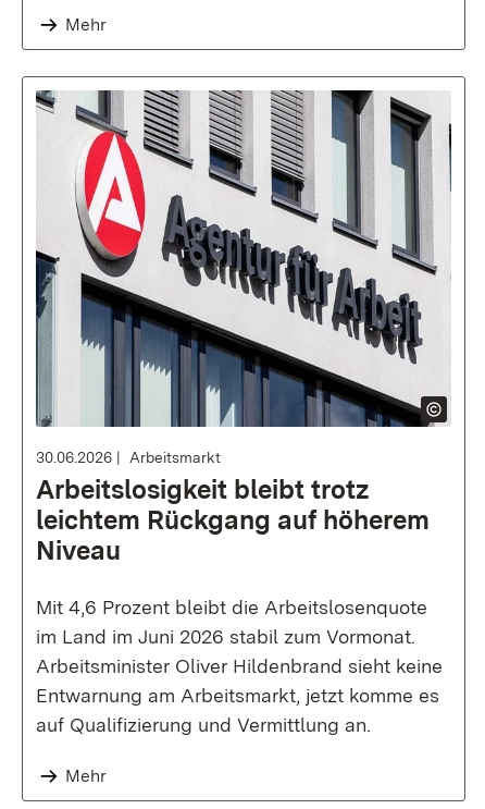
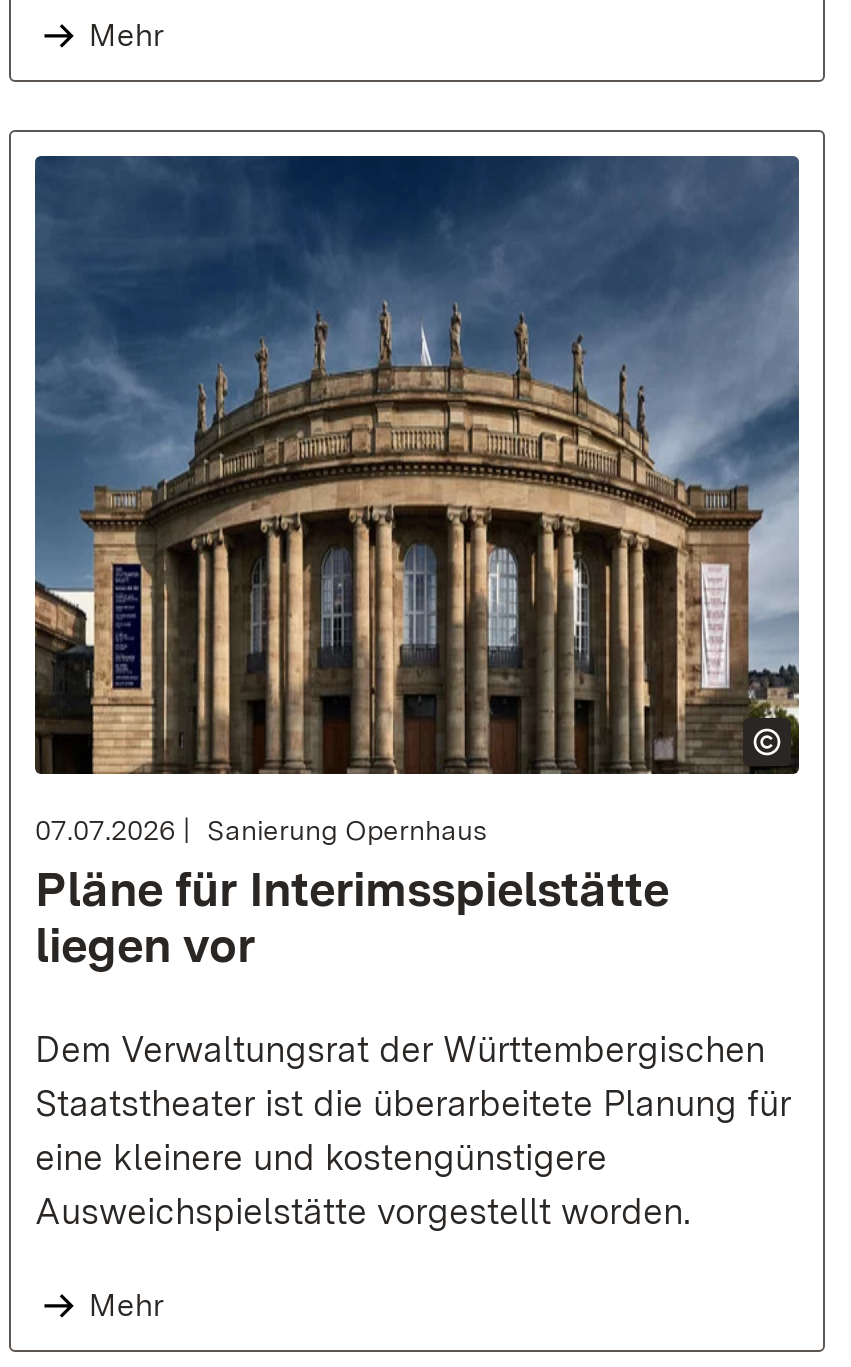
- [image]
- 30.06.2026
- Arbeitsmarkt
- Arbeitslosigkeit bleibt trotz
- leichtem Rückgang auf höherem
- Niveau
+ [image]
+ 07.07.2026
+ Sanierung Opernhaus
+ Pläne für Interimsspielstätte
+ liegen vor

- Mit 4,6 Prozent bleibt die Arbeitslosenquote
- im Land im Juni 2026 stabil zum Vormonat.
- Arbeitsminister Oliver Hildenbrand sieht keine
- Entwarnung am Arbeitsmarkt, jetzt komme es
- auf Qualifizierung und Vermittlung an.
+ Dem Verwaltungsrat der Württembergischen
+ Staatstheater ist die überarbeitete Planung für
+ eine kleinere und kostengünstigere
+ Ausweichspielstätte vorgestellt worden.
